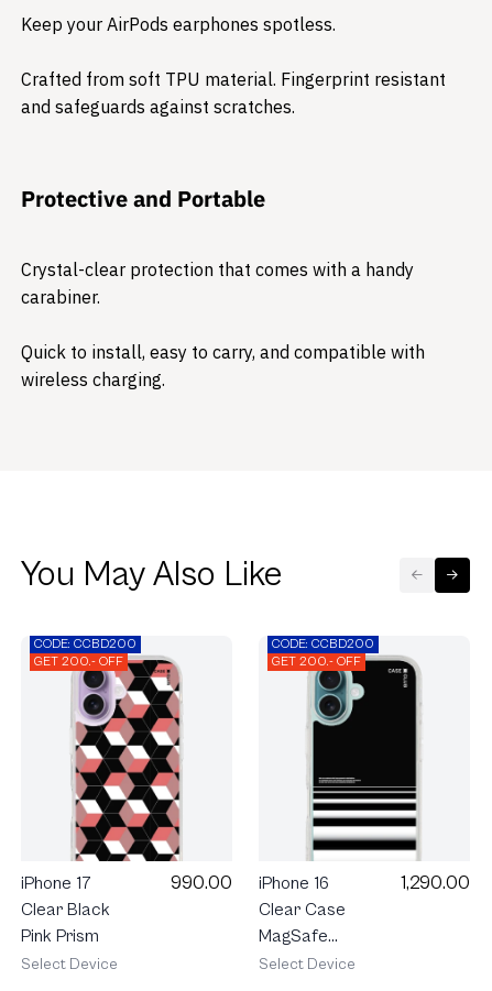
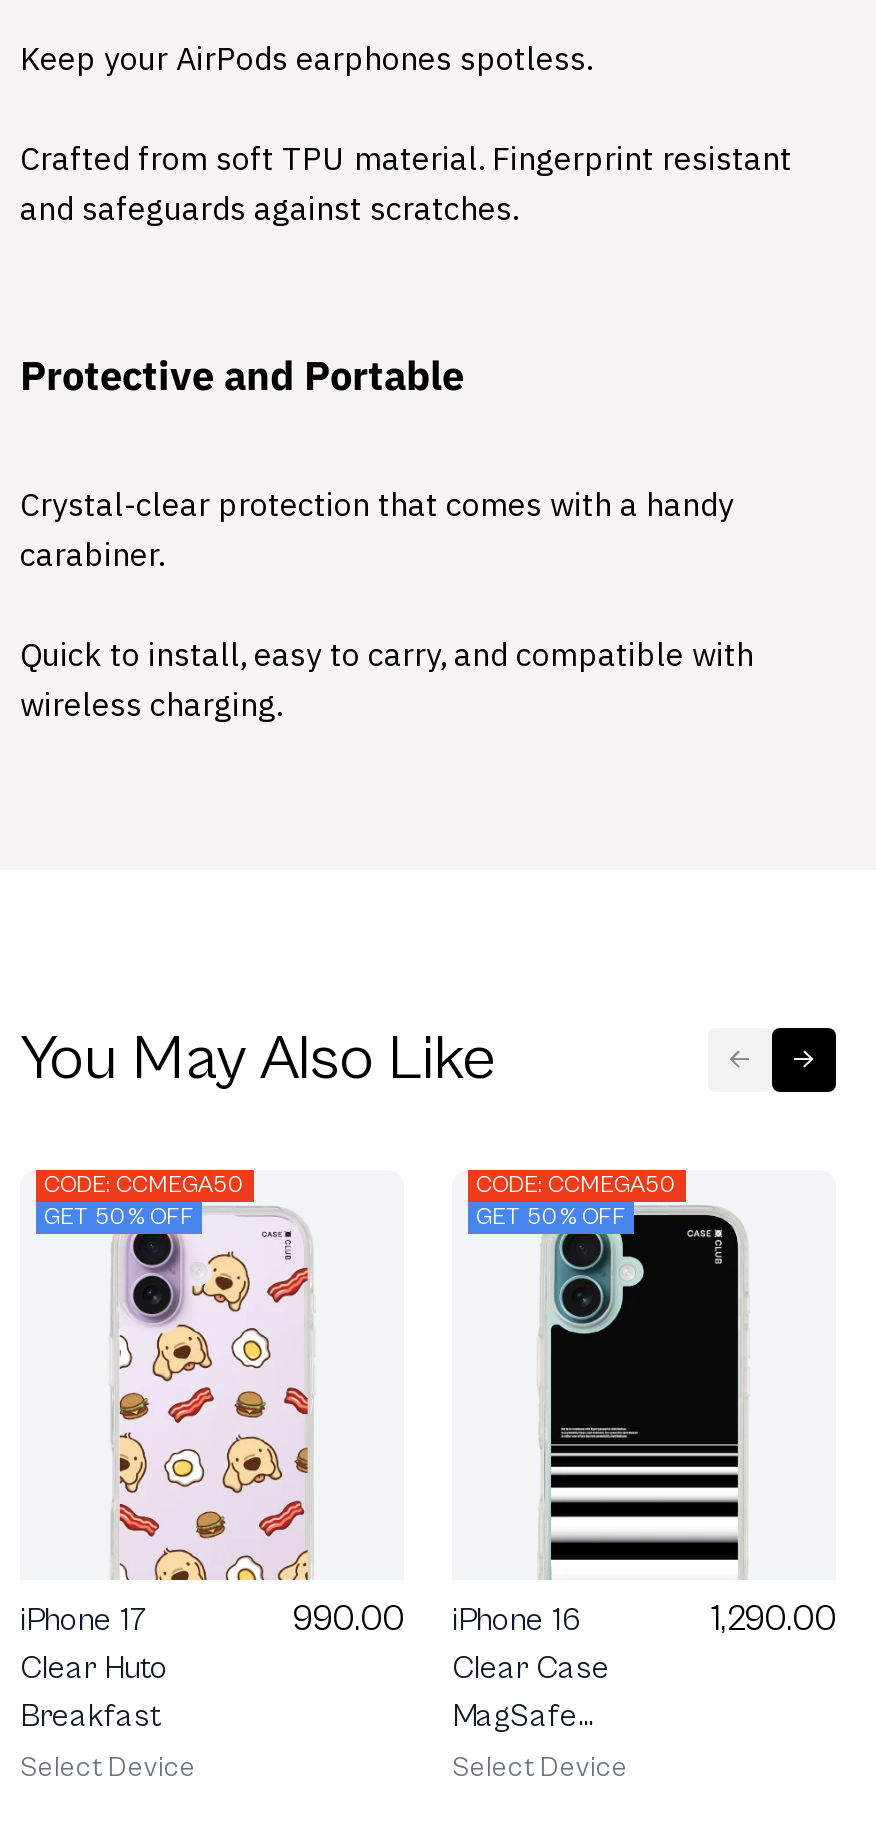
- CODE: CCBD200
+ CODE: CCMEGA50

- CODE: CCBD200
+ CODE: CCMEGA50

- [image]
- GET 200.- OFF
+ [image]
+ GET 50% OFF

- GET 200.- OFF
+ GET 50% OFF

- Clear Black
- Pink Prism
+ Clear Huto
+ Breakfast
